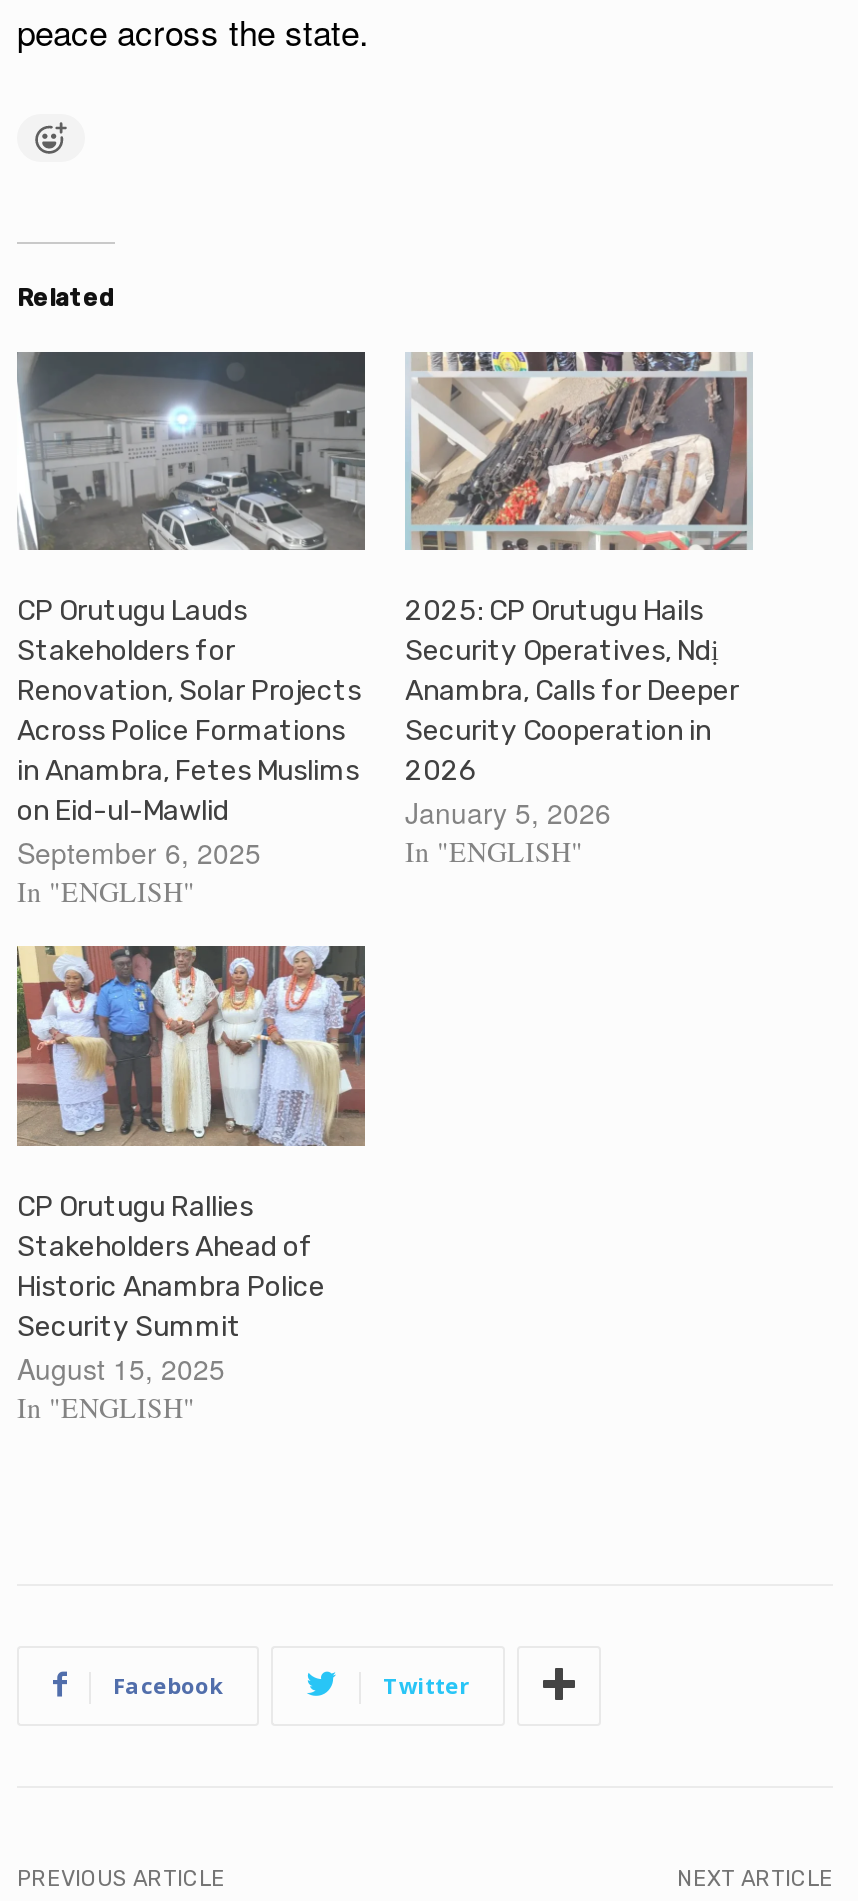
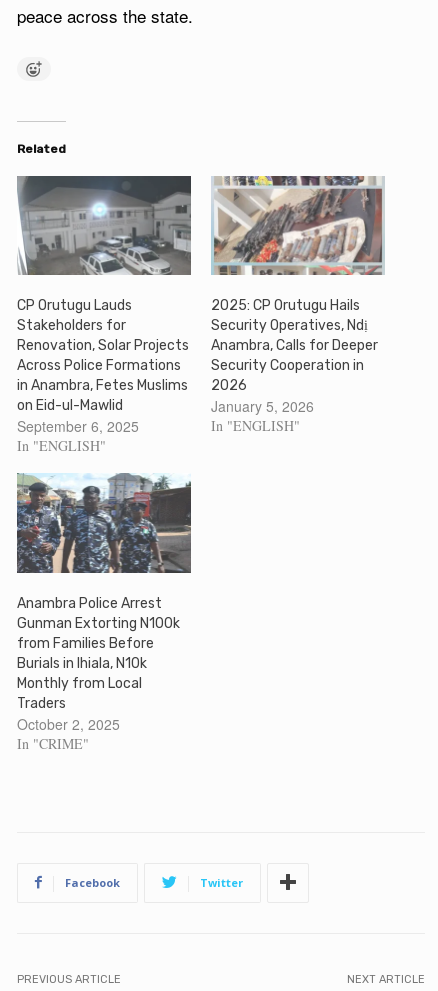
- [image]
- CP Orutugu Rallies
- Stakeholders Ahead of
- Historic Anambra Police
- Security Summit
- August 15, 2025
- In "ENGLISH"
+ [image]
+ Anambra Police Arrest
+ Gunman Extorting N100k
+ from Families Before
+ Burials in Ihiala, N10k
+ Monthly from Local
+ Traders
+ October 2, 2025
+ In "CRIME"
